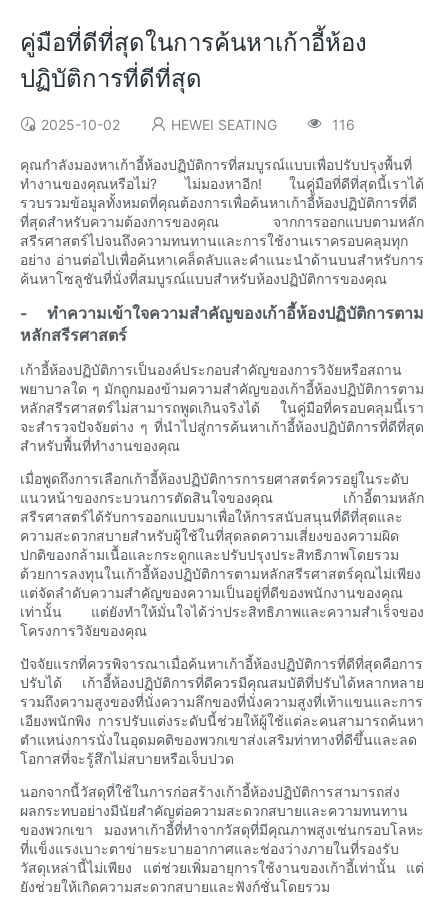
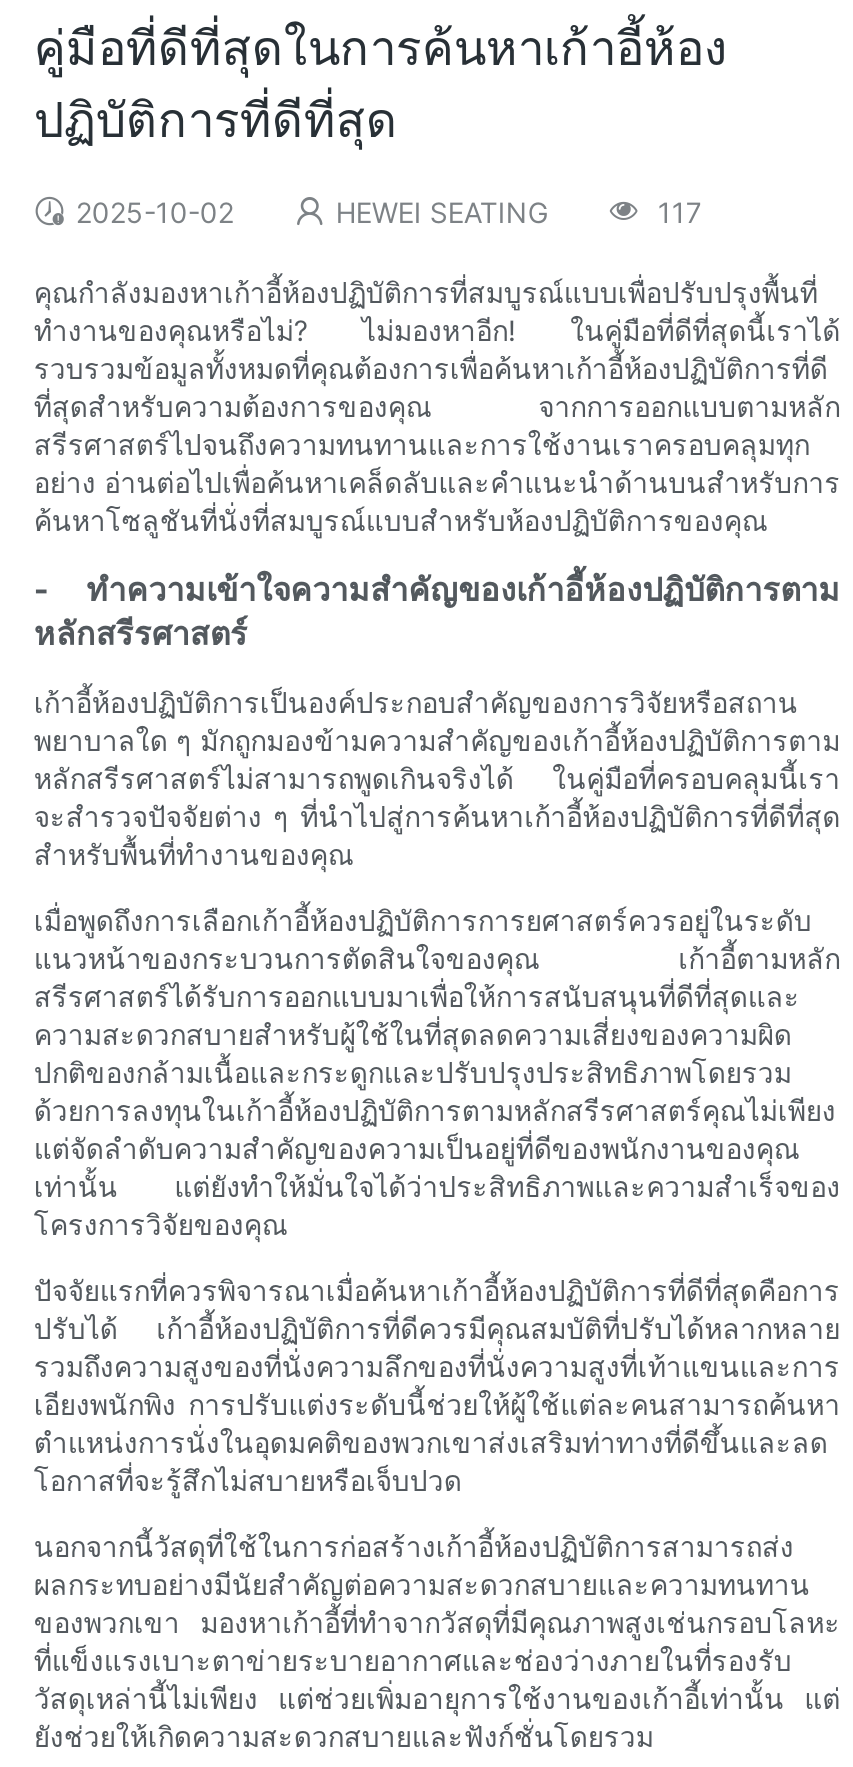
- 116
+ 117
